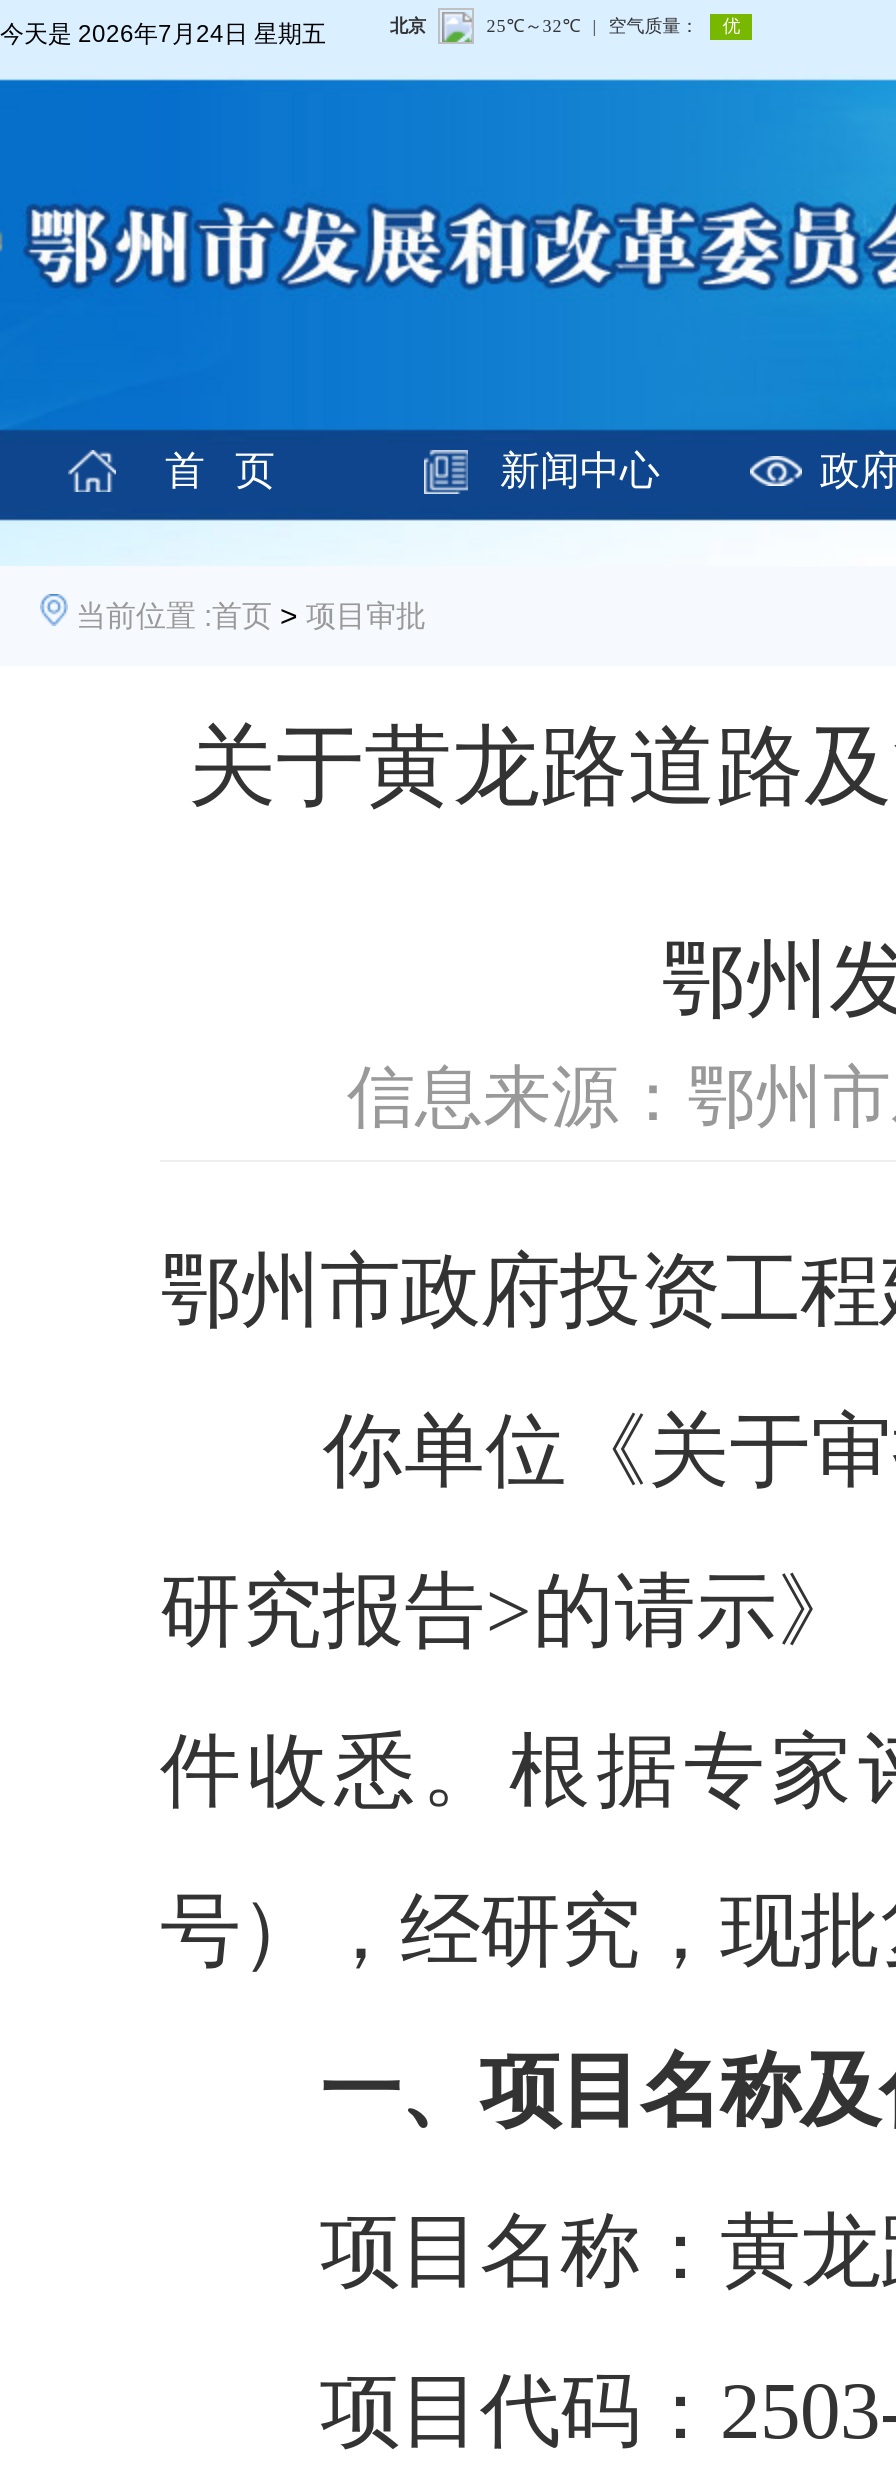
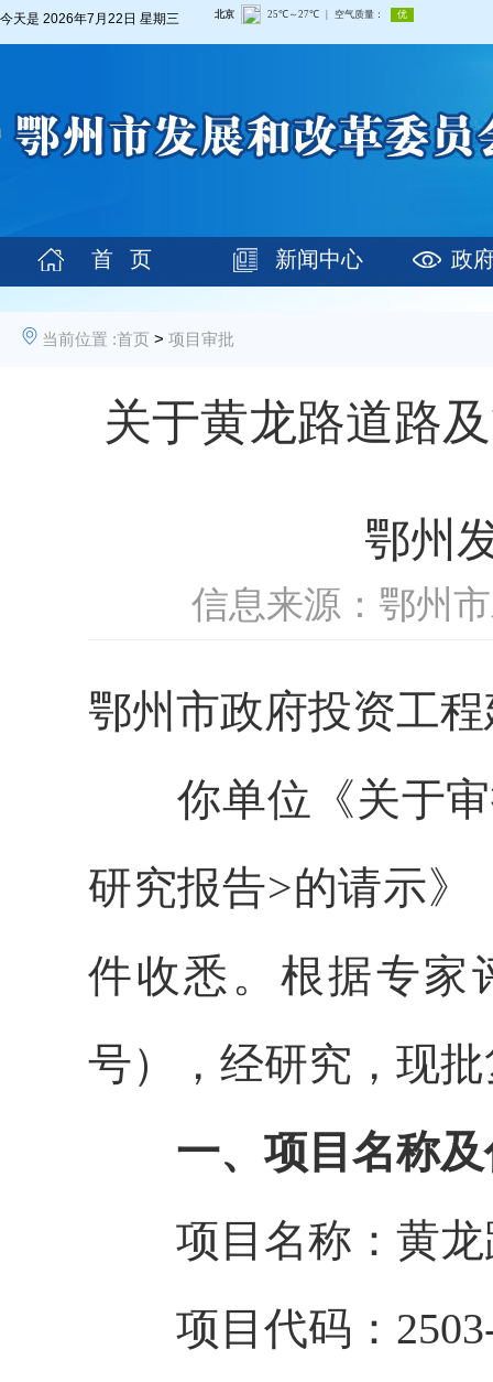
- 今天是2026年7月24日 星期五
+ 今天是2026年7月22日 星期三
